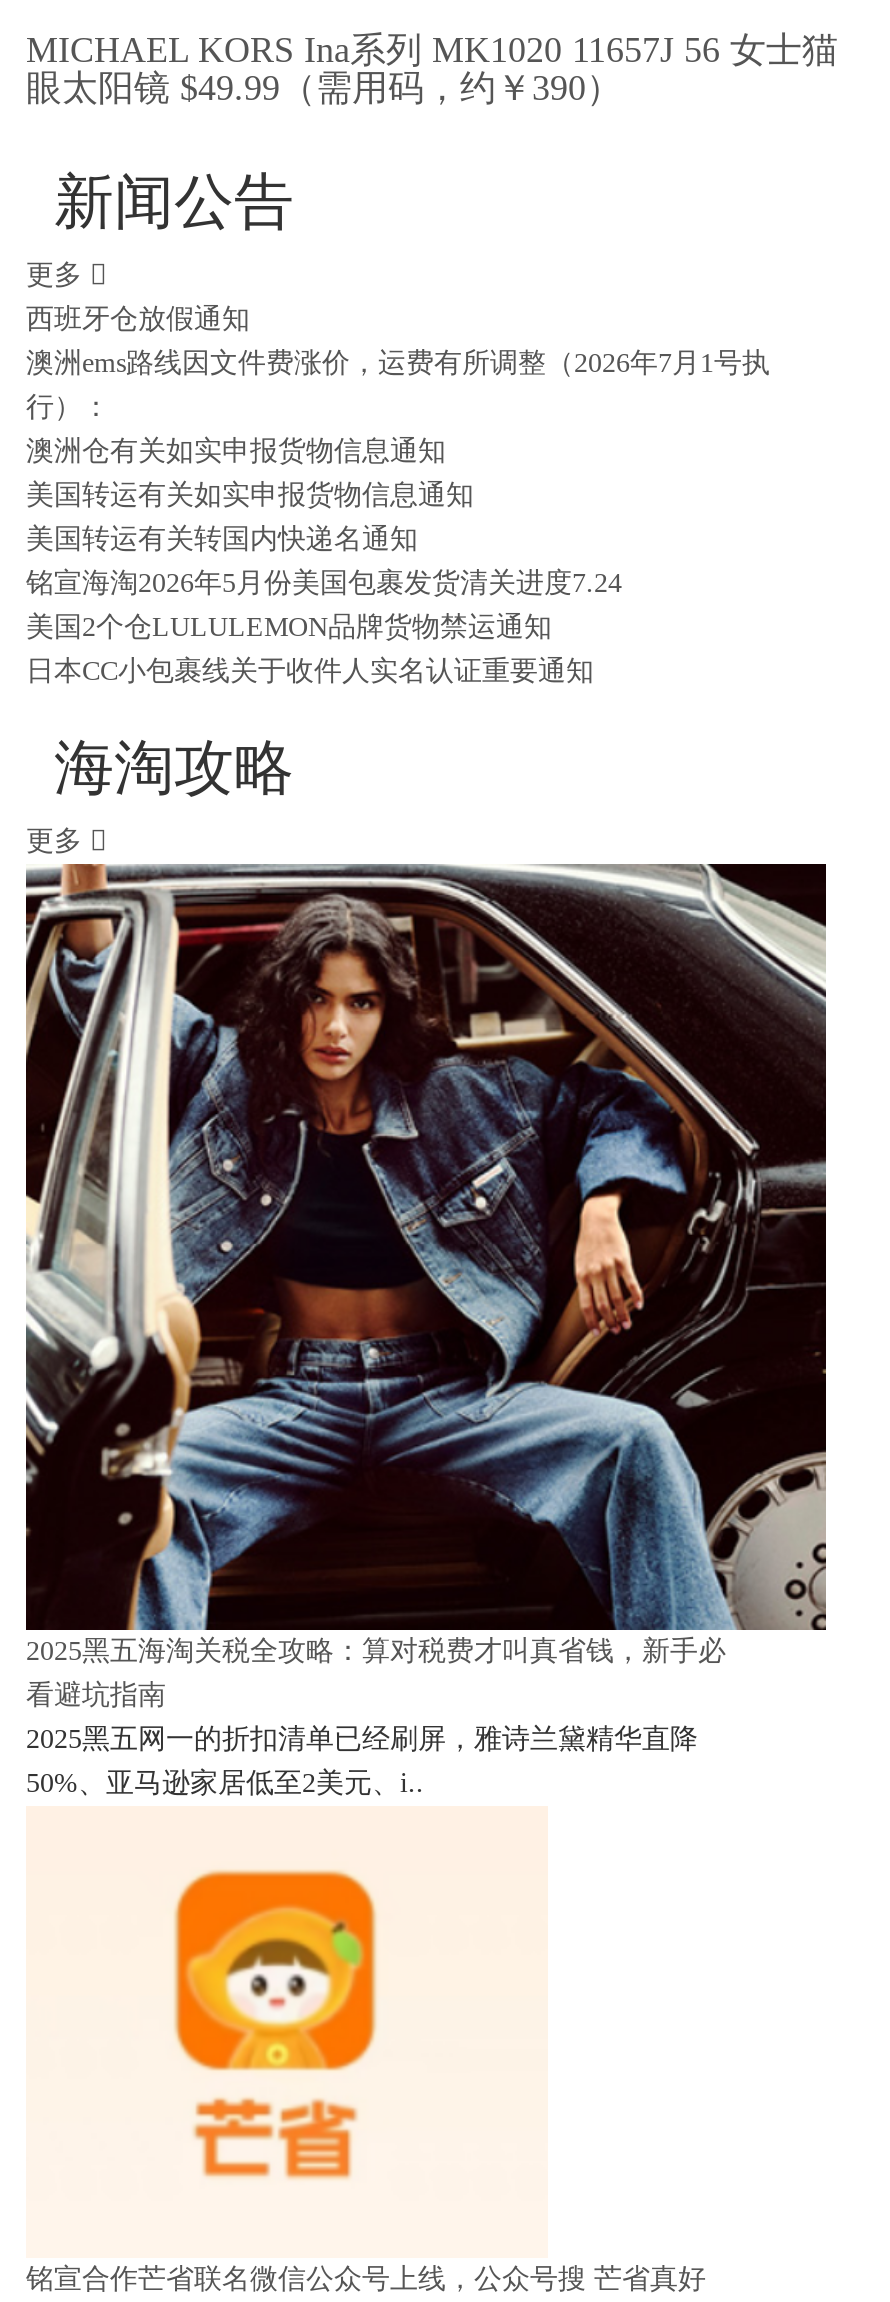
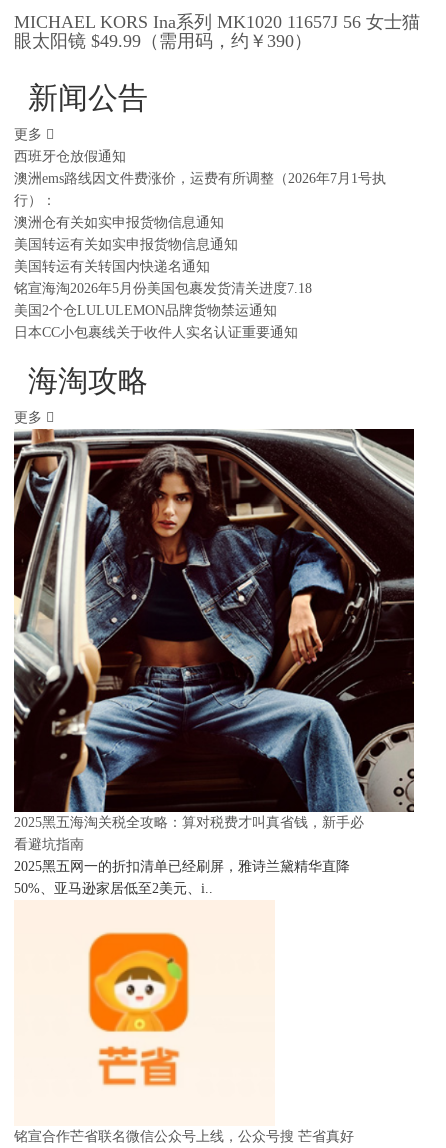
- 铭宣海淘2026年5月份美国包裹发货清关进度7.24
+ 铭宣海淘2026年5月份美国包裹发货清关进度7.18
